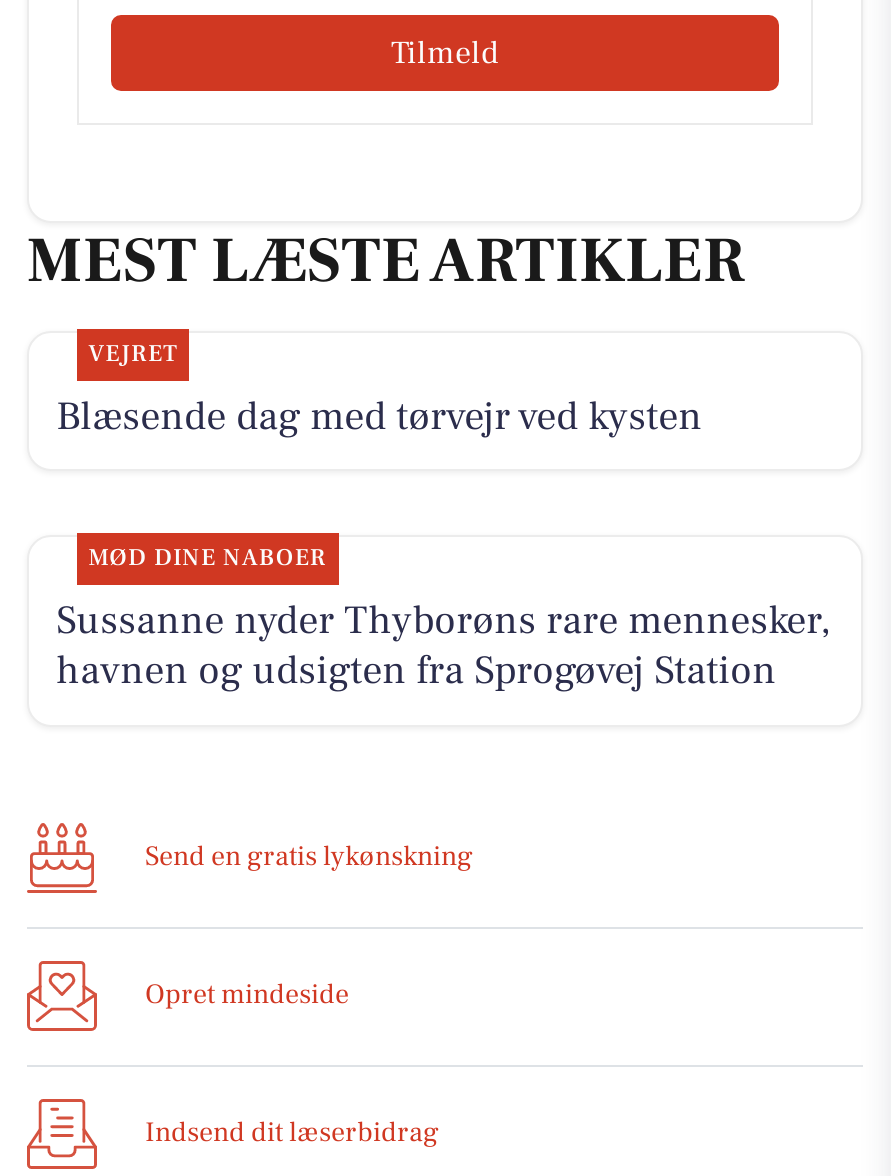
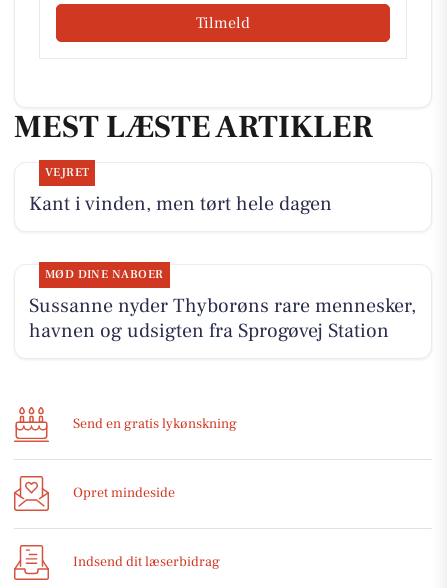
- Blæsende dag med tørvejr ved kysten
+ Kant i vinden, men tørt hele dagen
